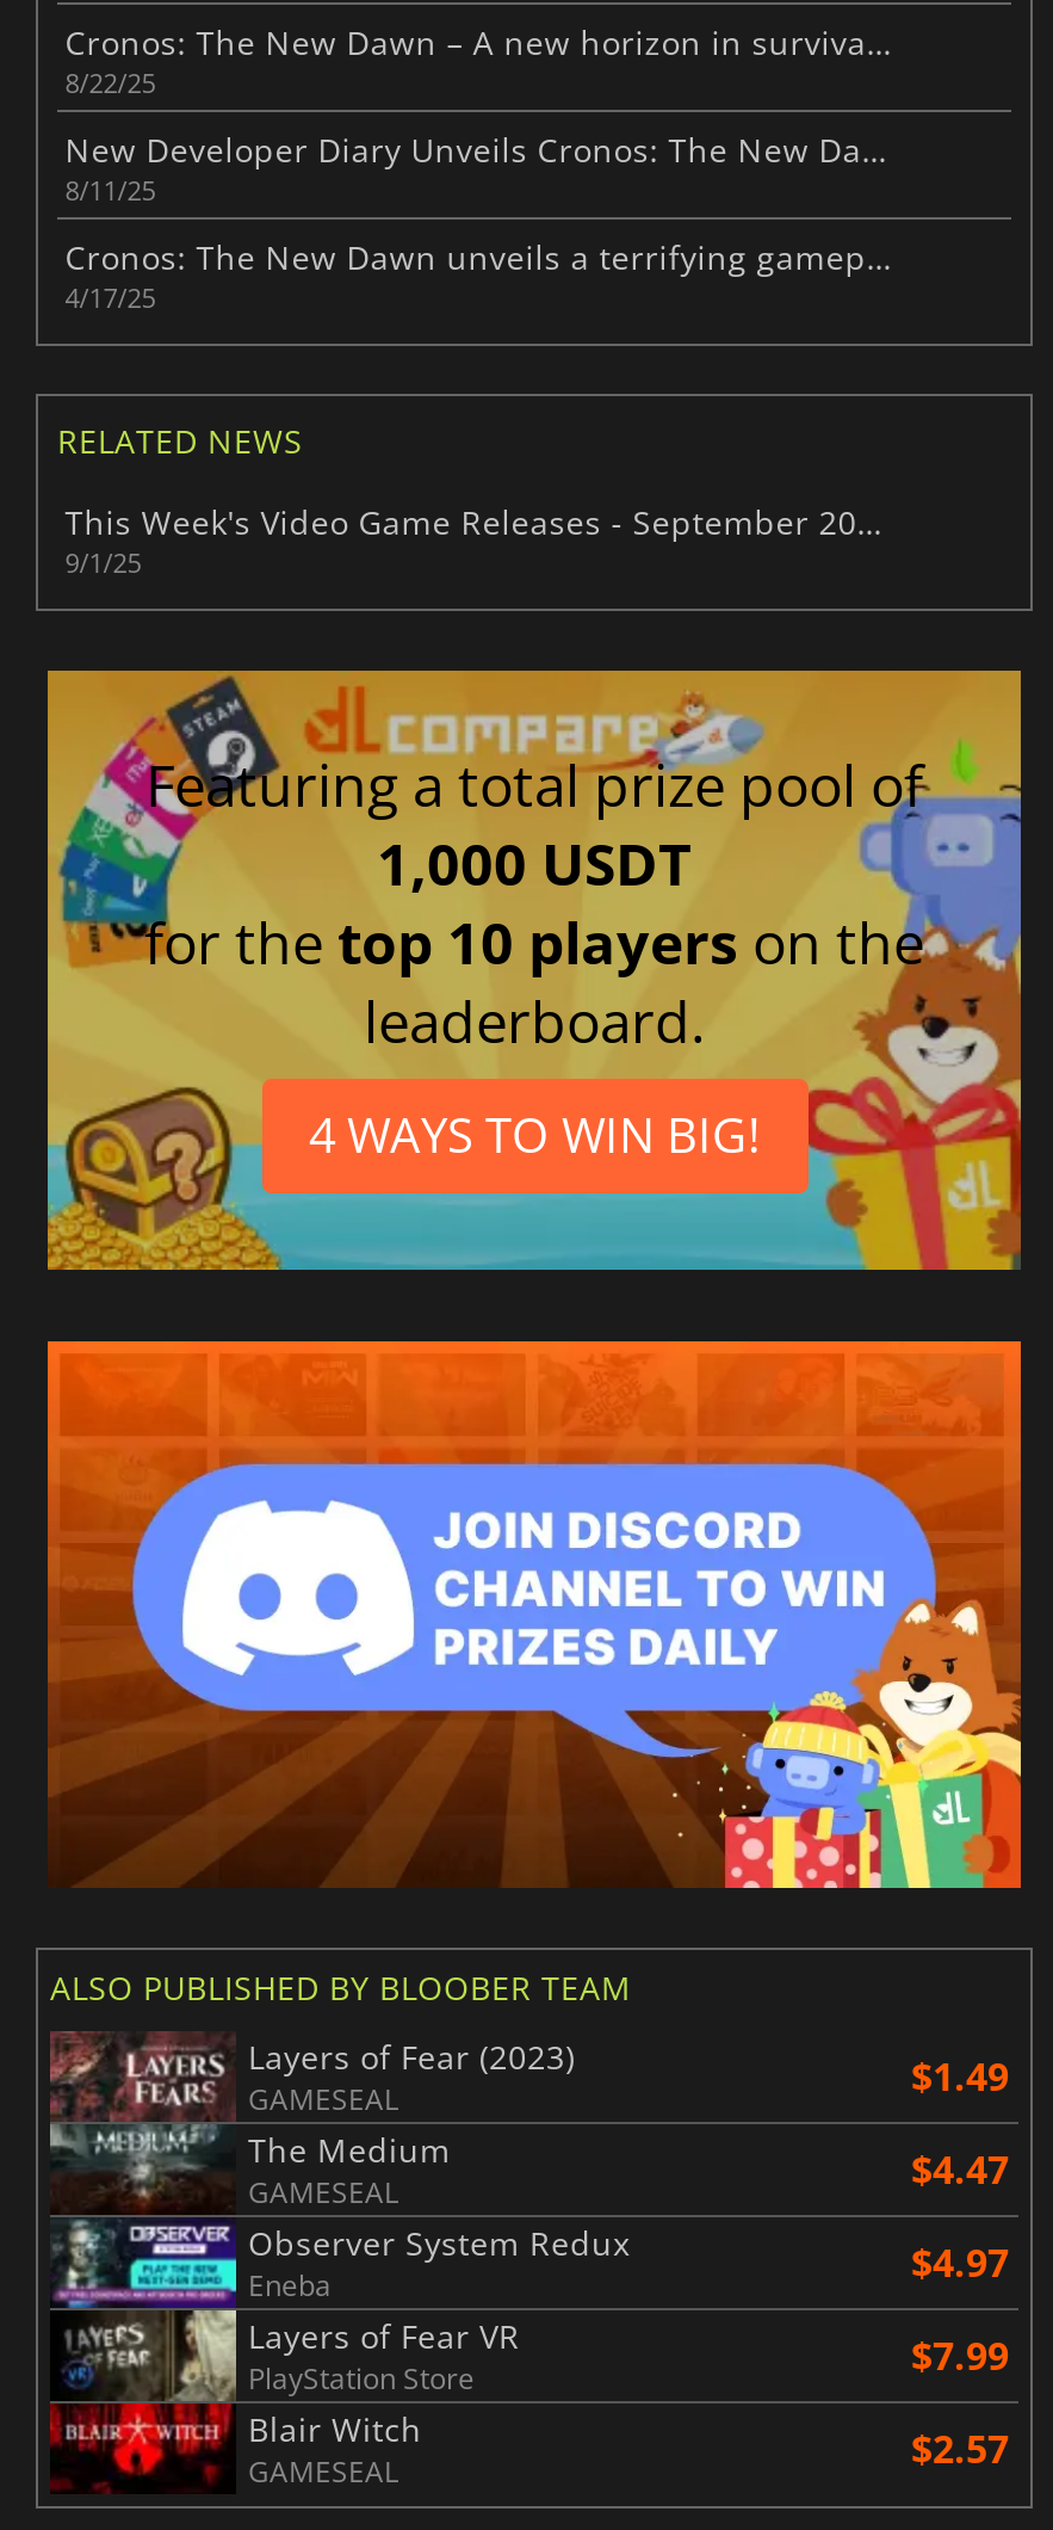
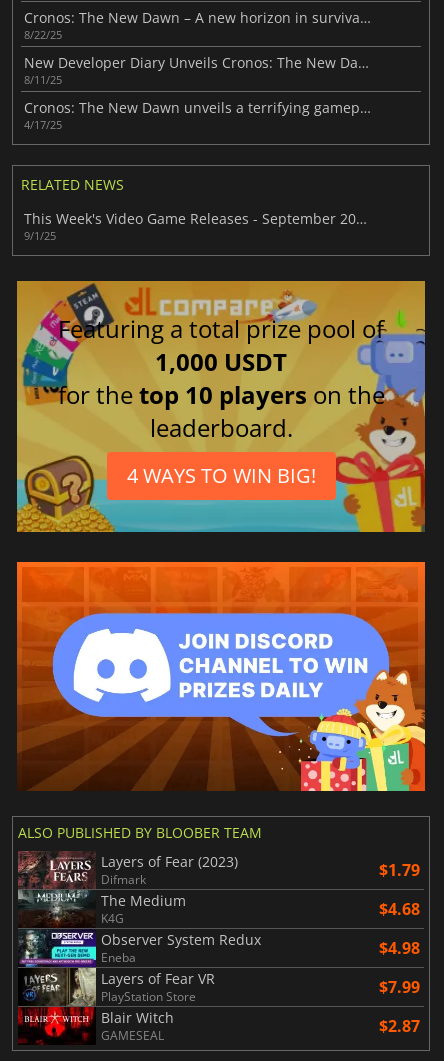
- GAMESEAL
- $1.49
+ Difmark
+ $1.79

- GAMESEAL
- $4.47
+ K4G
+ $4.68

- $4.97
+ $4.98

- $2.57
+ $2.87
